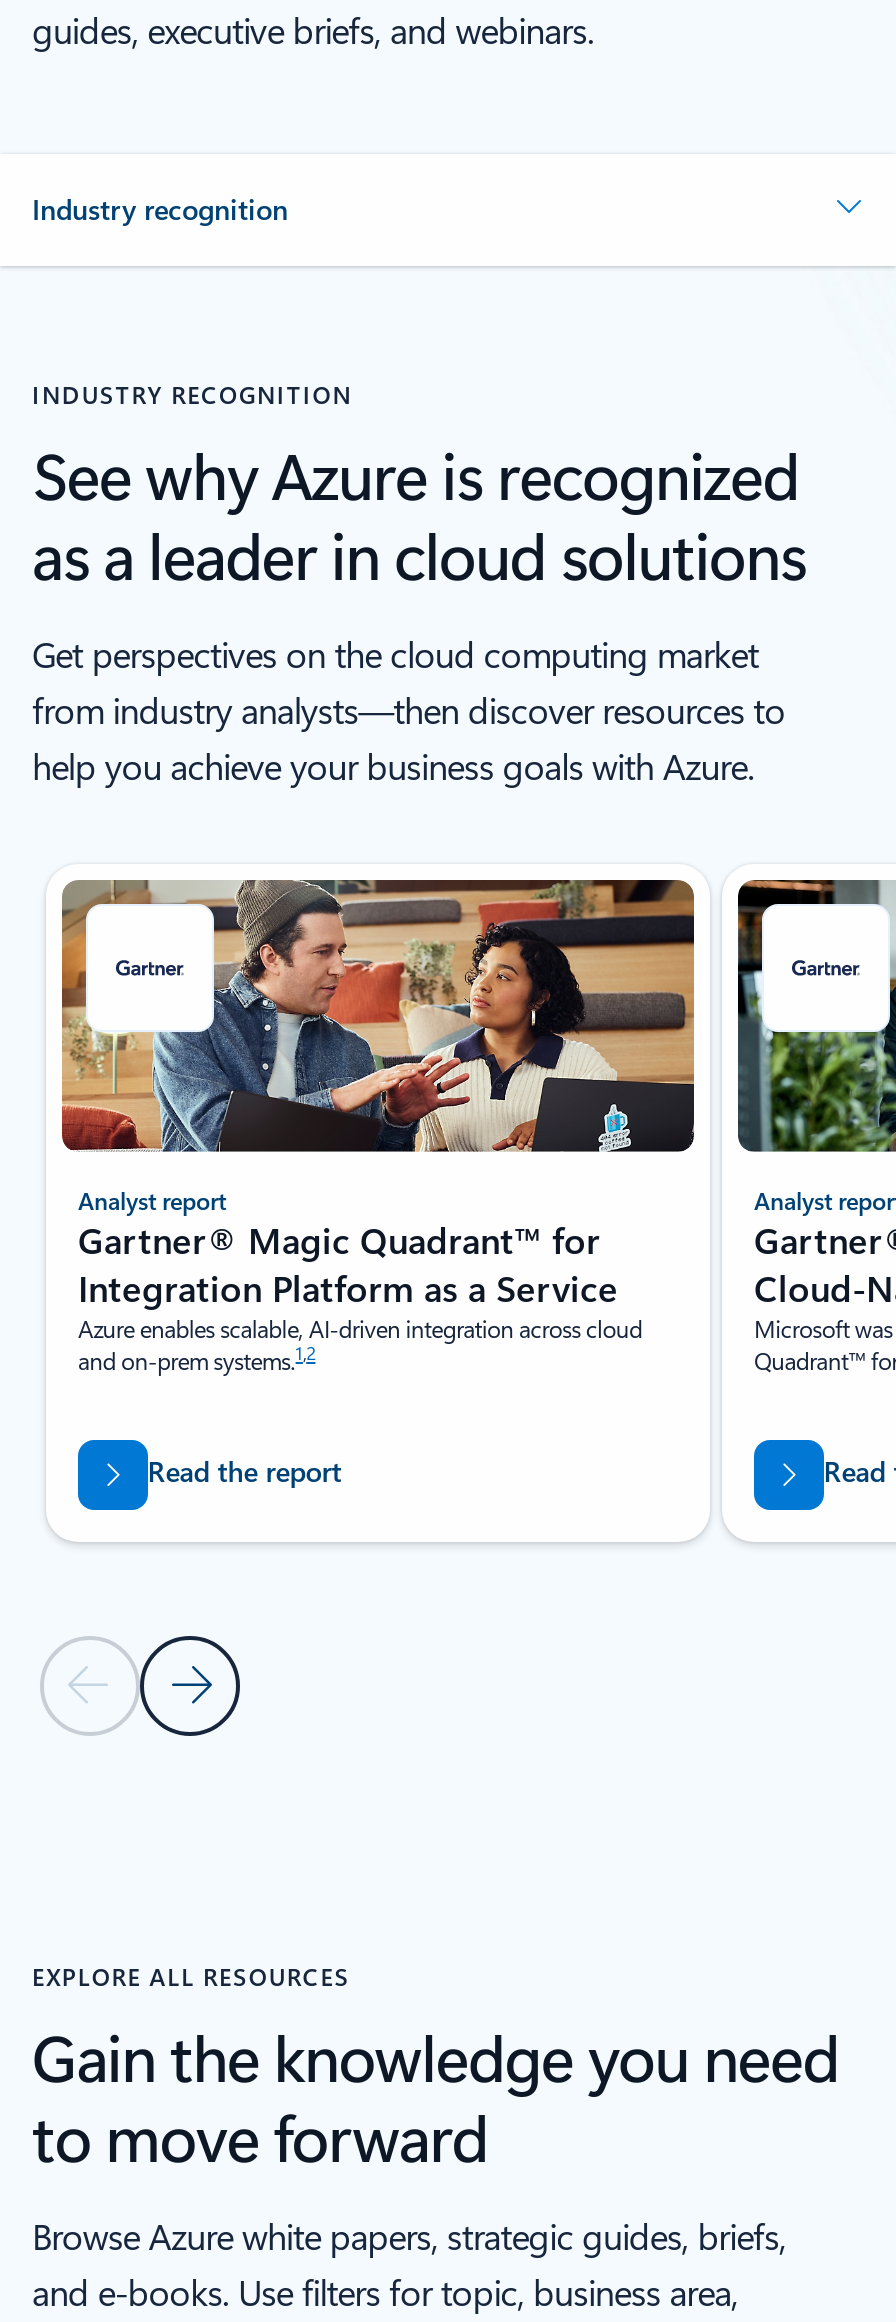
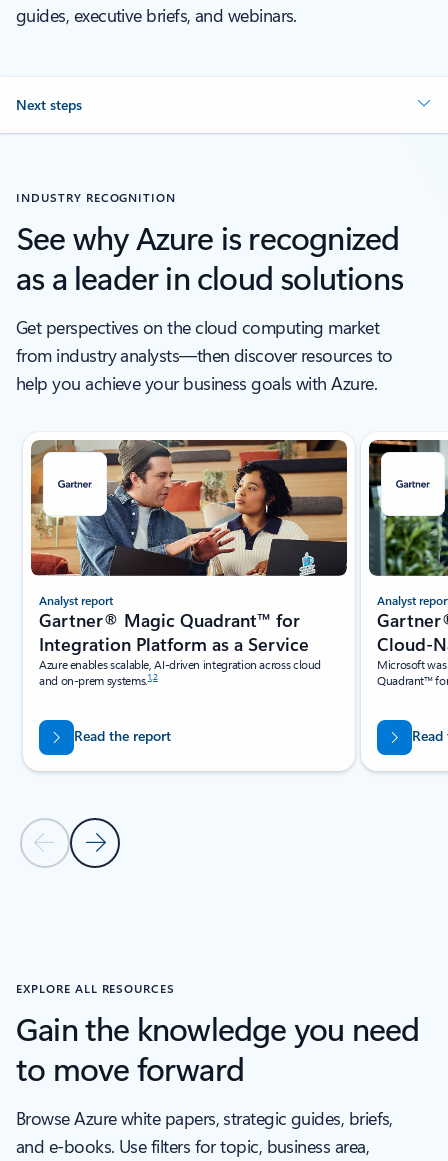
- Industry recognition
+ Next steps
